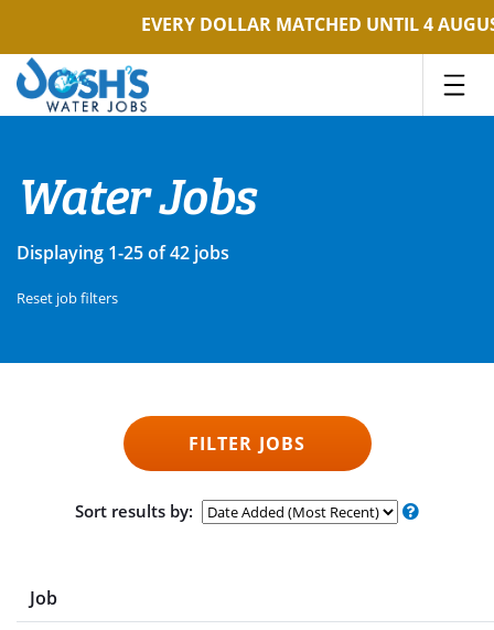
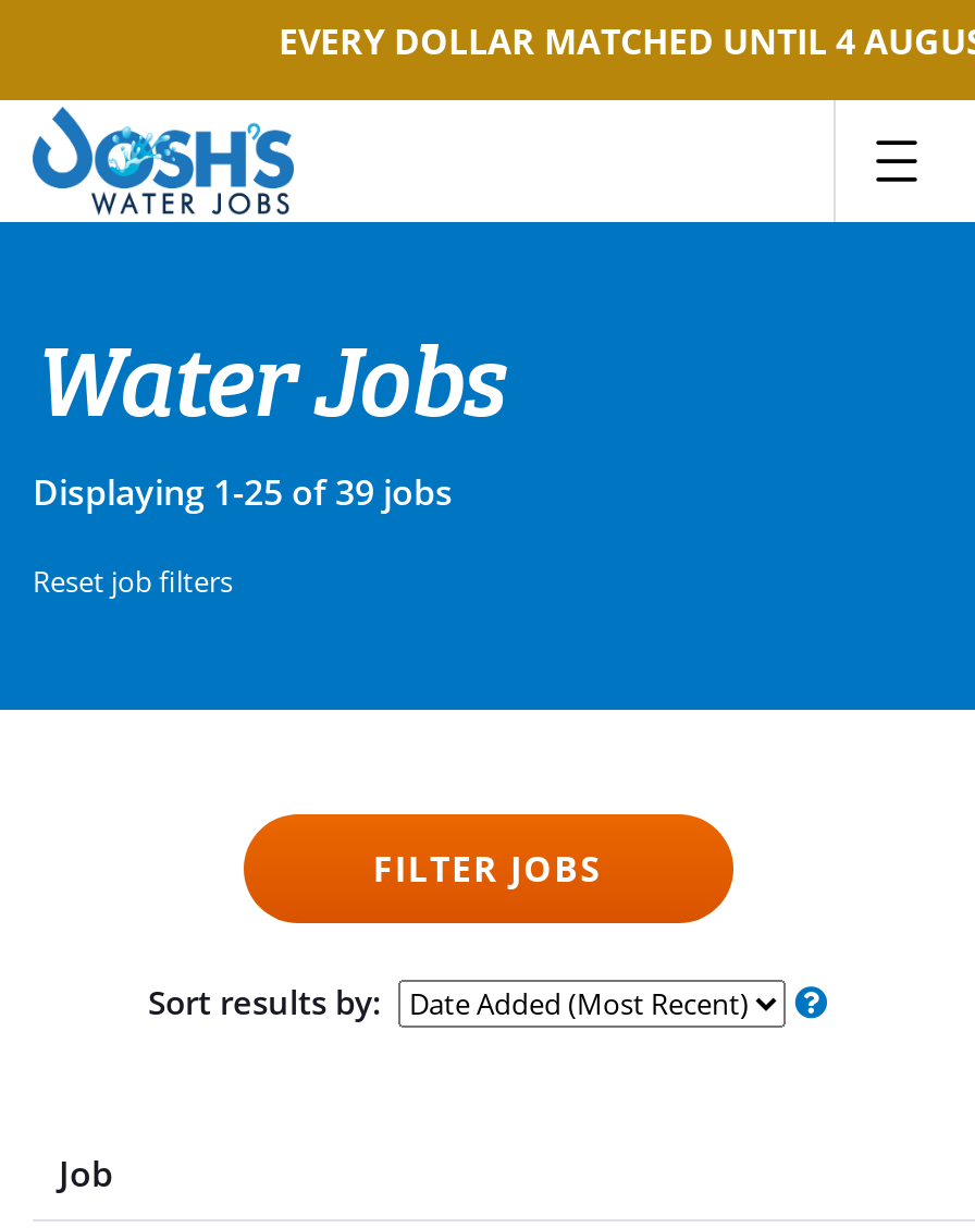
- Displaying 1-25 of 42 jobs
+ Displaying 1-25 of 39 jobs
